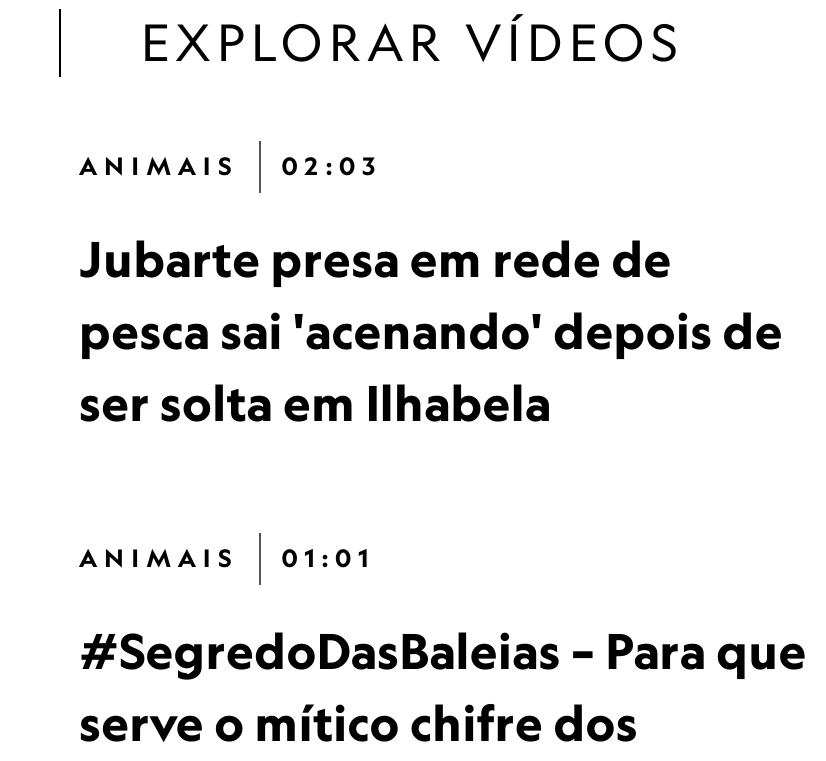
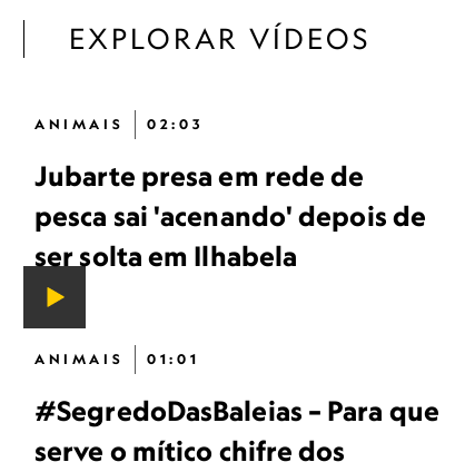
+ [image]
